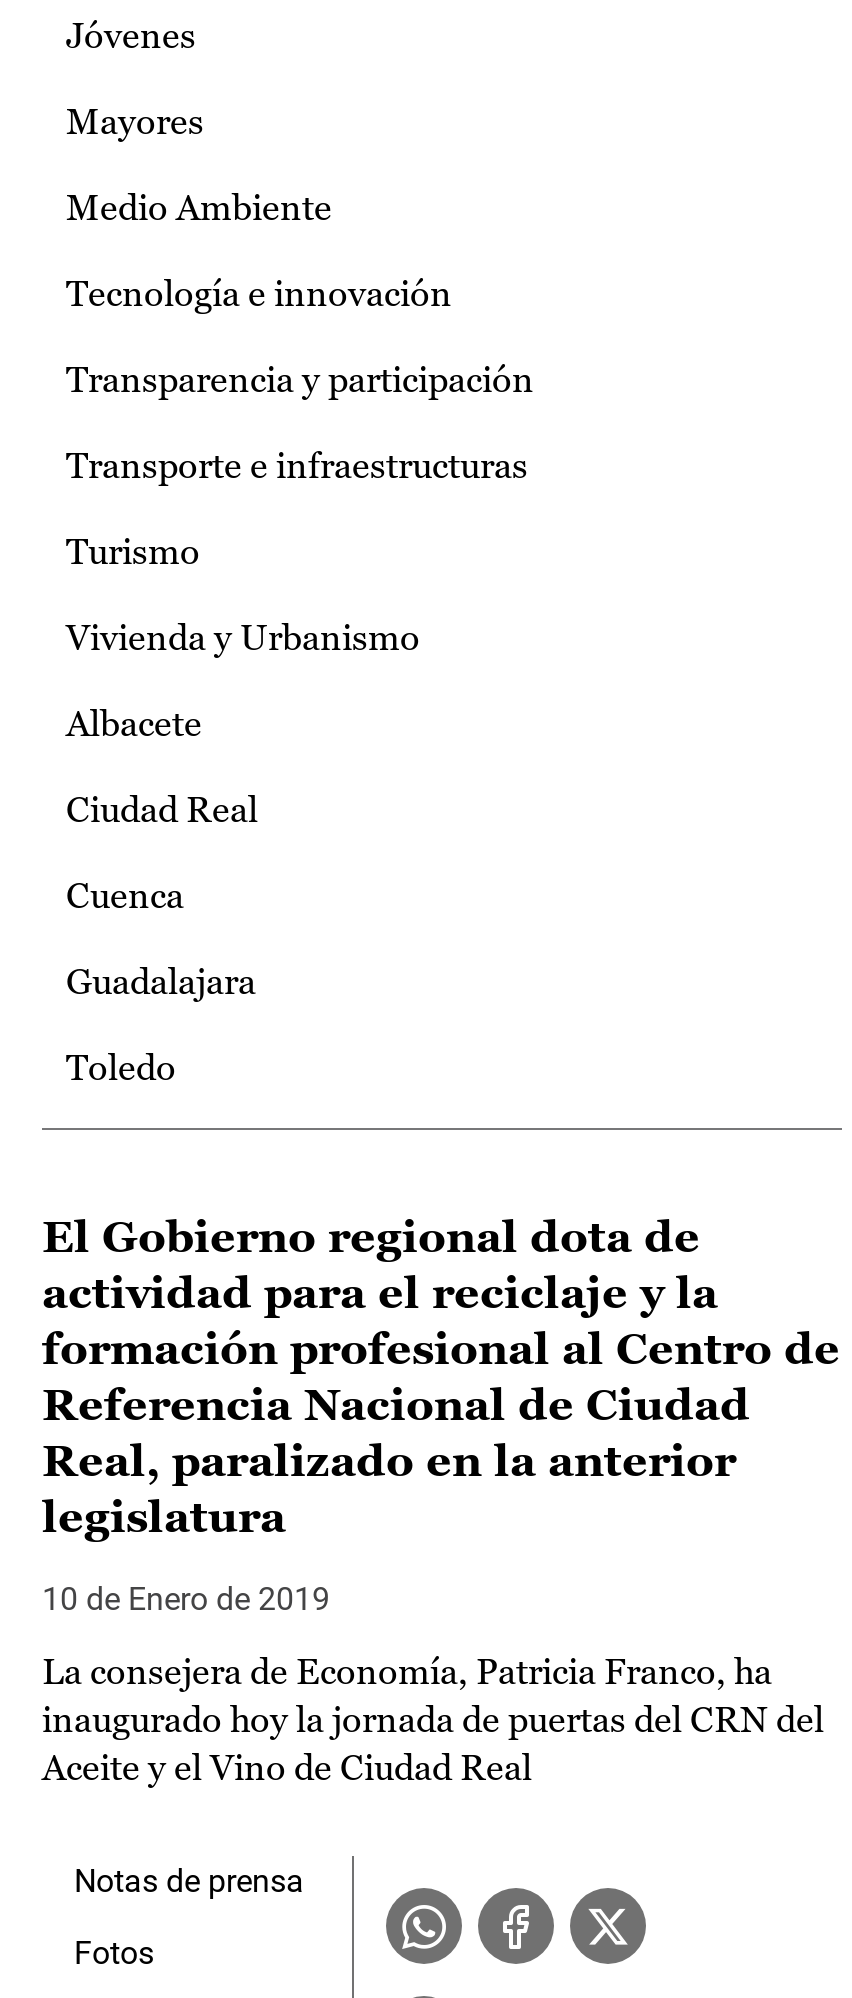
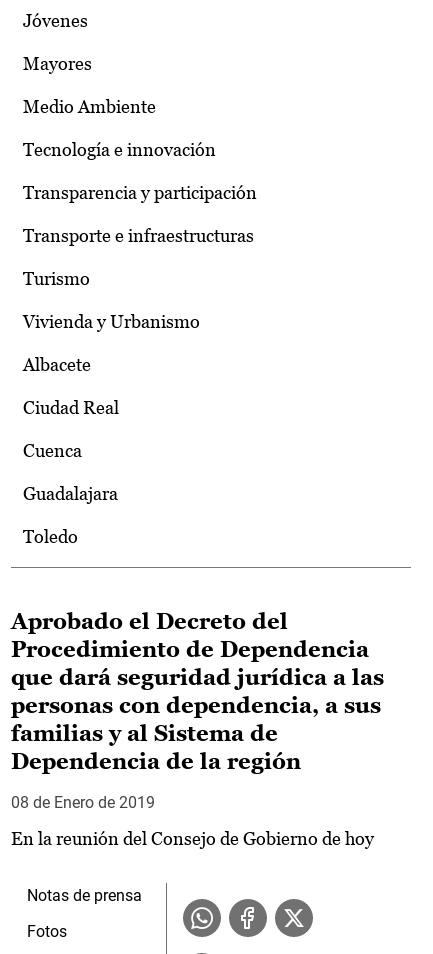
- El Gobierno regional dota de
- actividad para el reciclaje y la
- formación profesional al Centro de
- Referencia Nacional de Ciudad
- Real, paralizado en la anterior
- legislatura
+ Aprobado el Decreto del
+ Procedimiento de Dependencia
+ que dará seguridad jurídica a las
+ personas con dependencia, a sus
+ familias y al Sistema de
+ Dependencia de la región

- 10 de Enero de 2019
+ 08 de Enero de 2019

- La consejera de Economía, Patricia Franco, ha
- inaugurado hoy la jornada de puertas del CRN del
- Aceite y el Vino de Ciudad Real
+ En la reunión del Consejo de Gobierno de hoy
